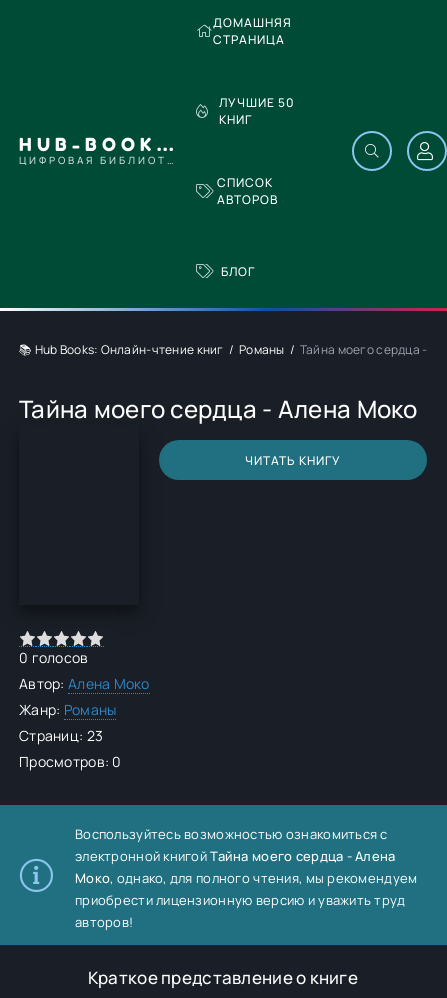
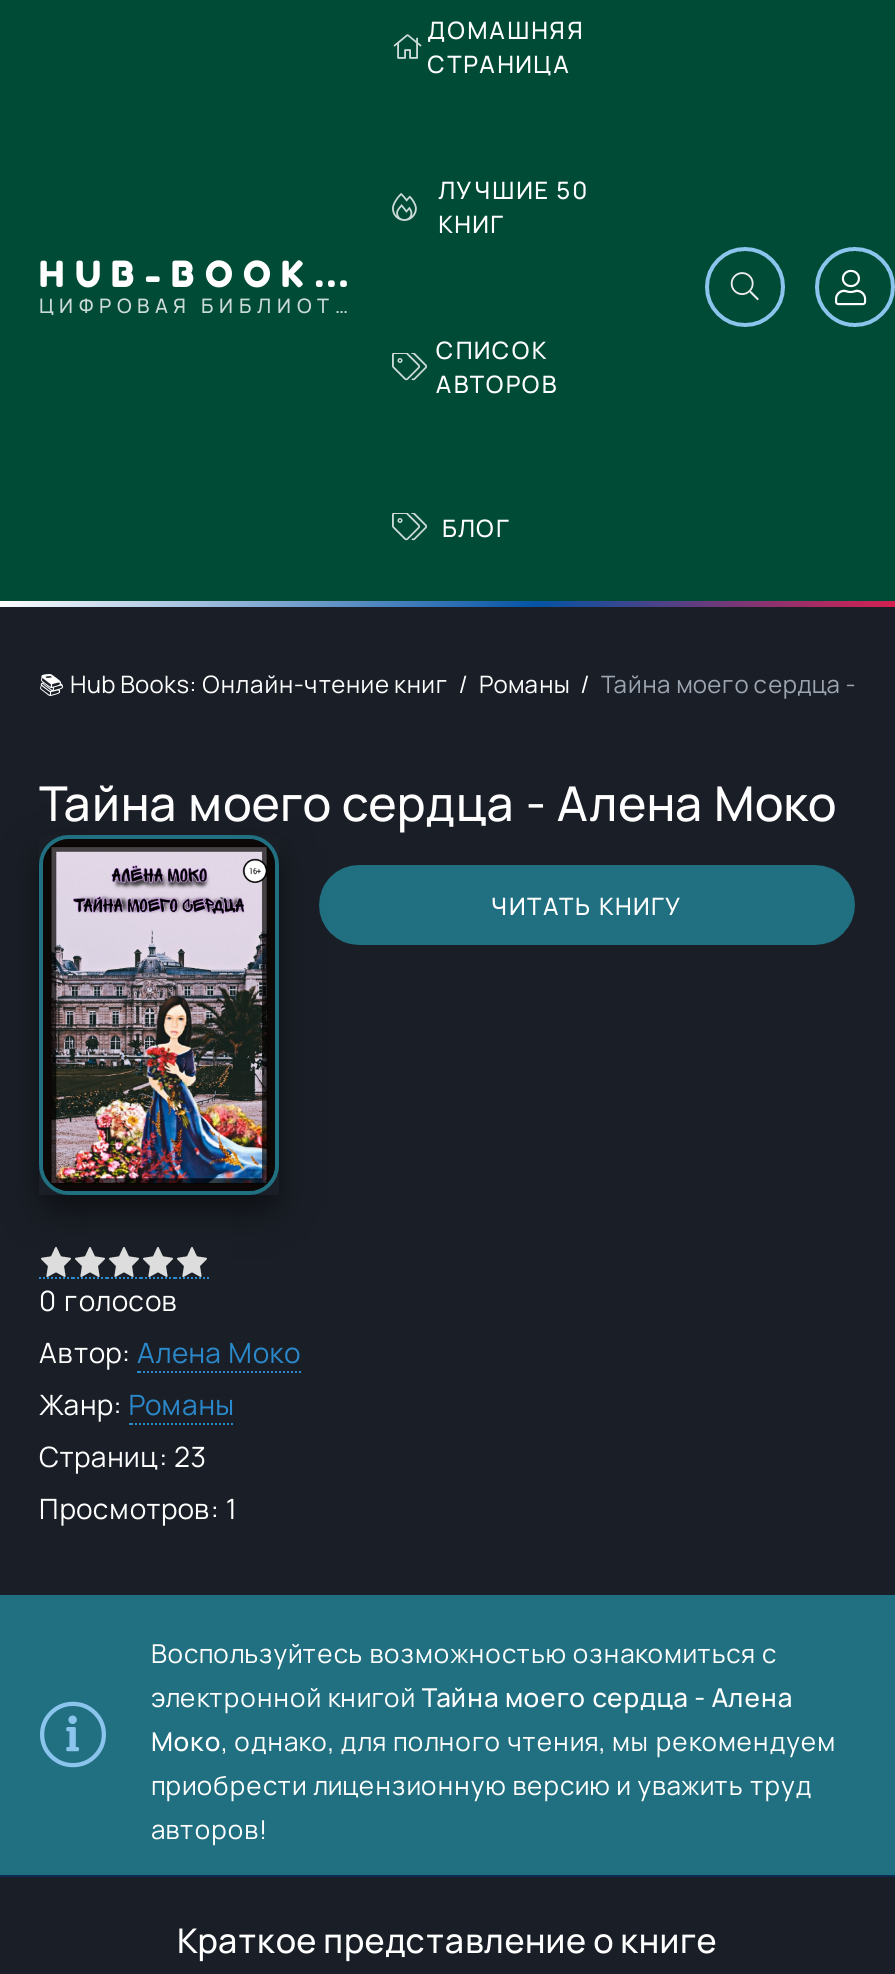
+ [image]

- Просмотров: 0
+ Просмотров: 1
